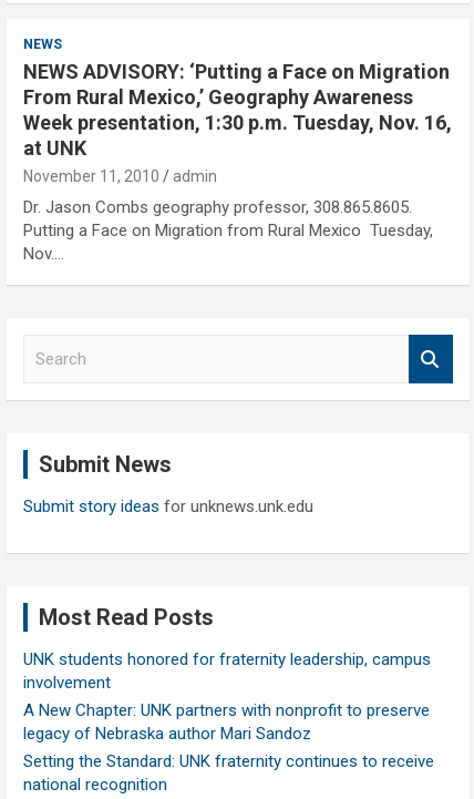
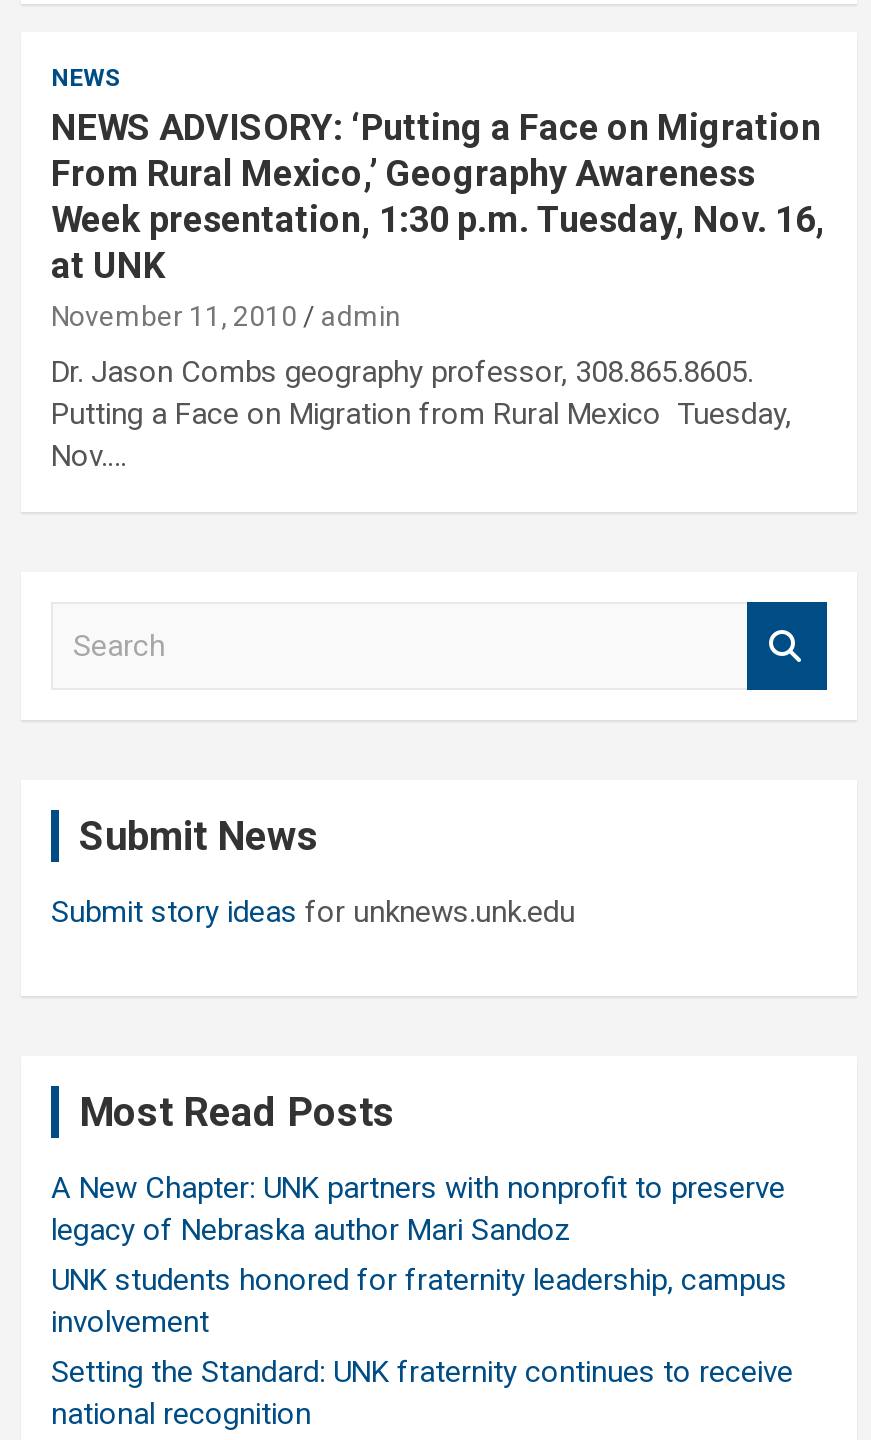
moved down: UNK students honored for fraternity leadership, campus | involvement

moved up: A New Chapter: UNK partners with nonprofit to preserve | legacy of Nebraska author Mari Sandoz
